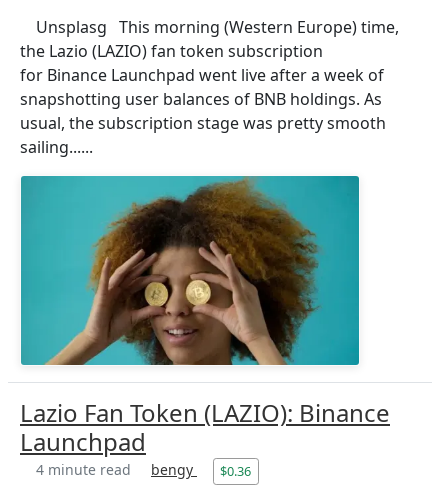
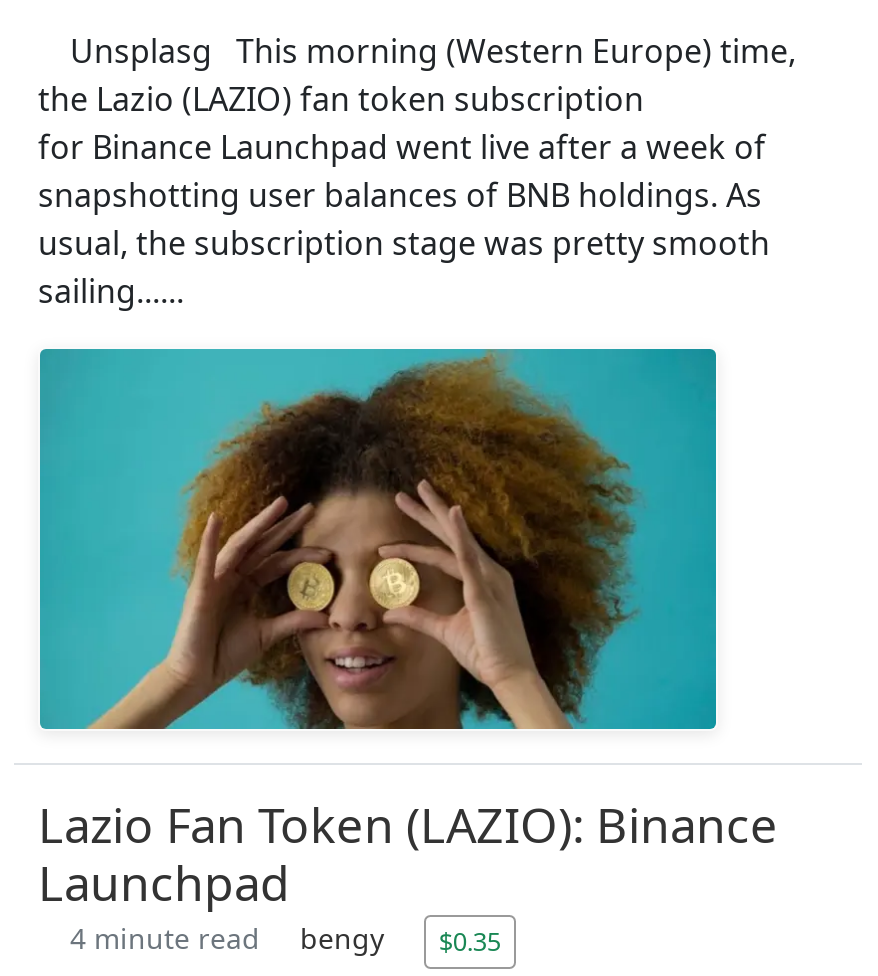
- 4 minute read bengy $0.36
+ 4 minute read bengy $0.35
